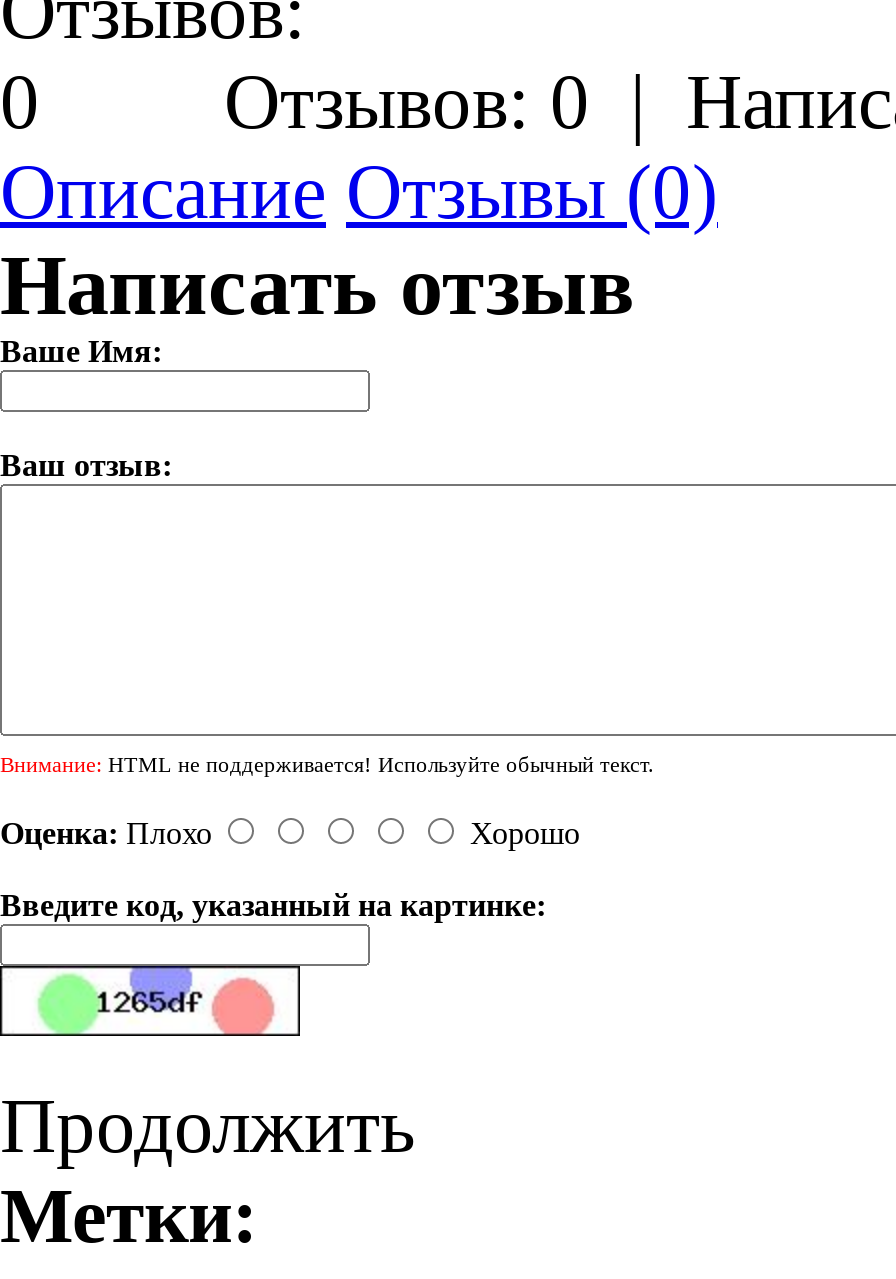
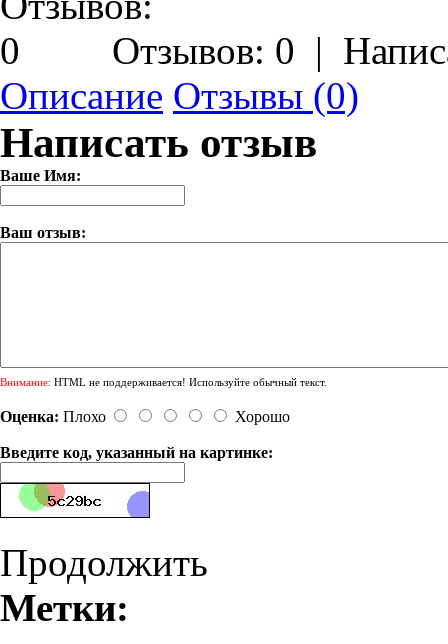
- [image]
+ [image]
